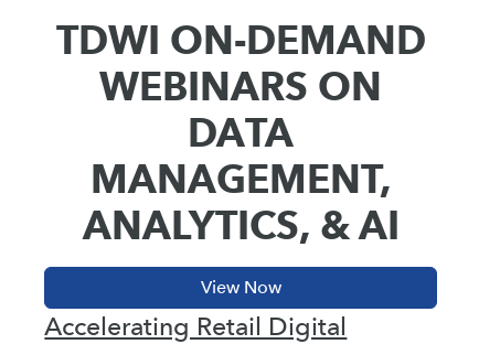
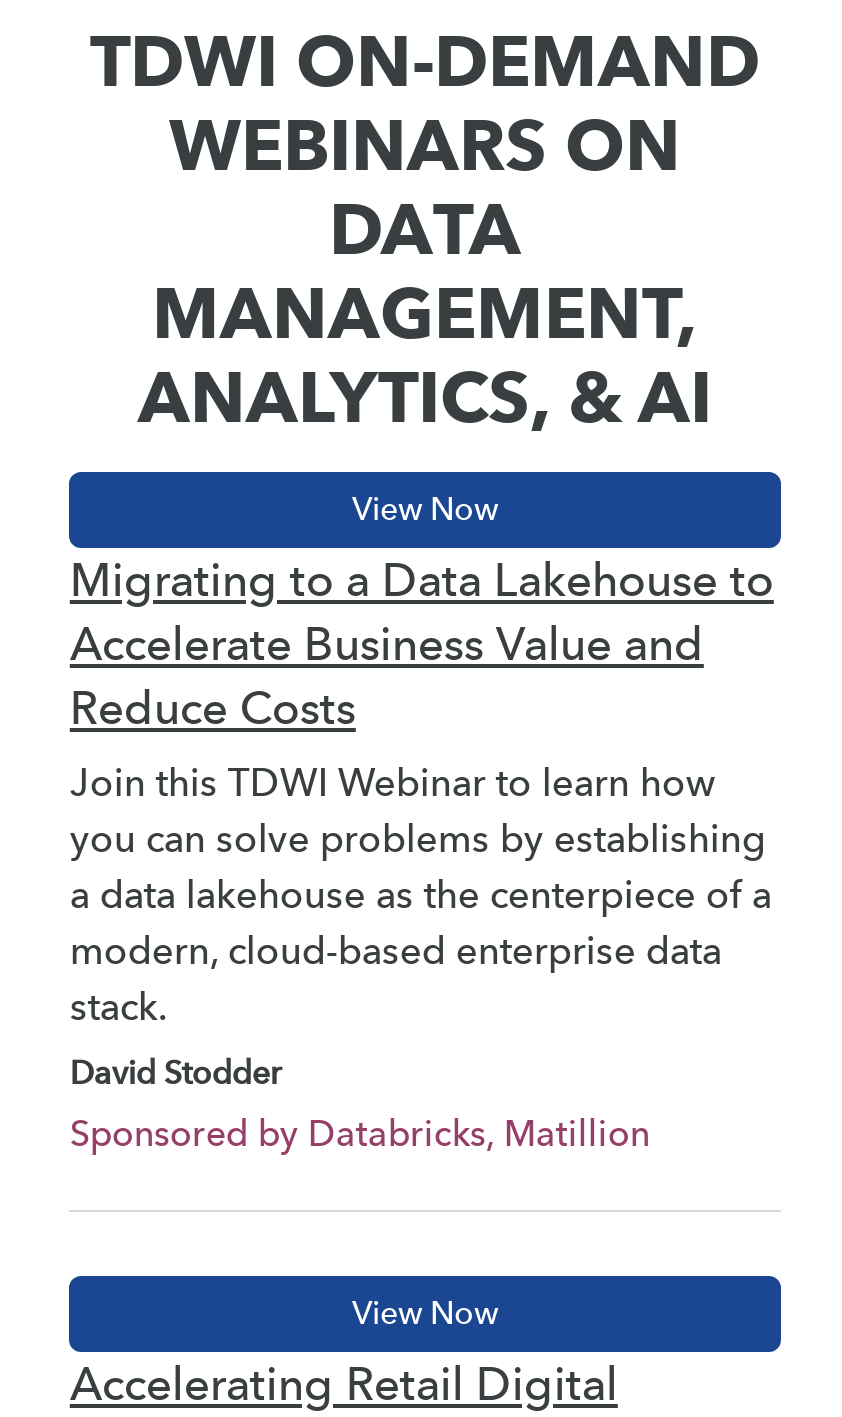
+ Migrating to a Data Lakehouse to
+ Accelerate Business Value and
+ Reduce Costs
+ Join this TDWI Webinar to learn how
+ you can solve problems by establishing
+ a data lakehouse as the centerpiece of a
+ modern, cloud-based enterprise data
+ stack.
+ David Stodder
+ Sponsored by Databricks, Matillion
